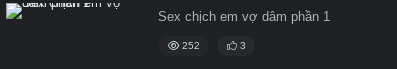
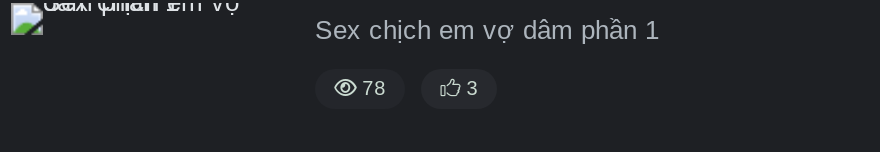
- 252
+ 78
